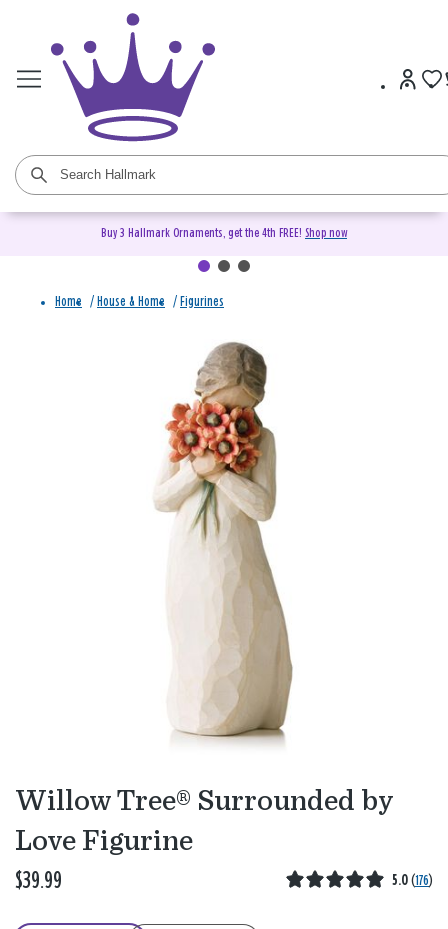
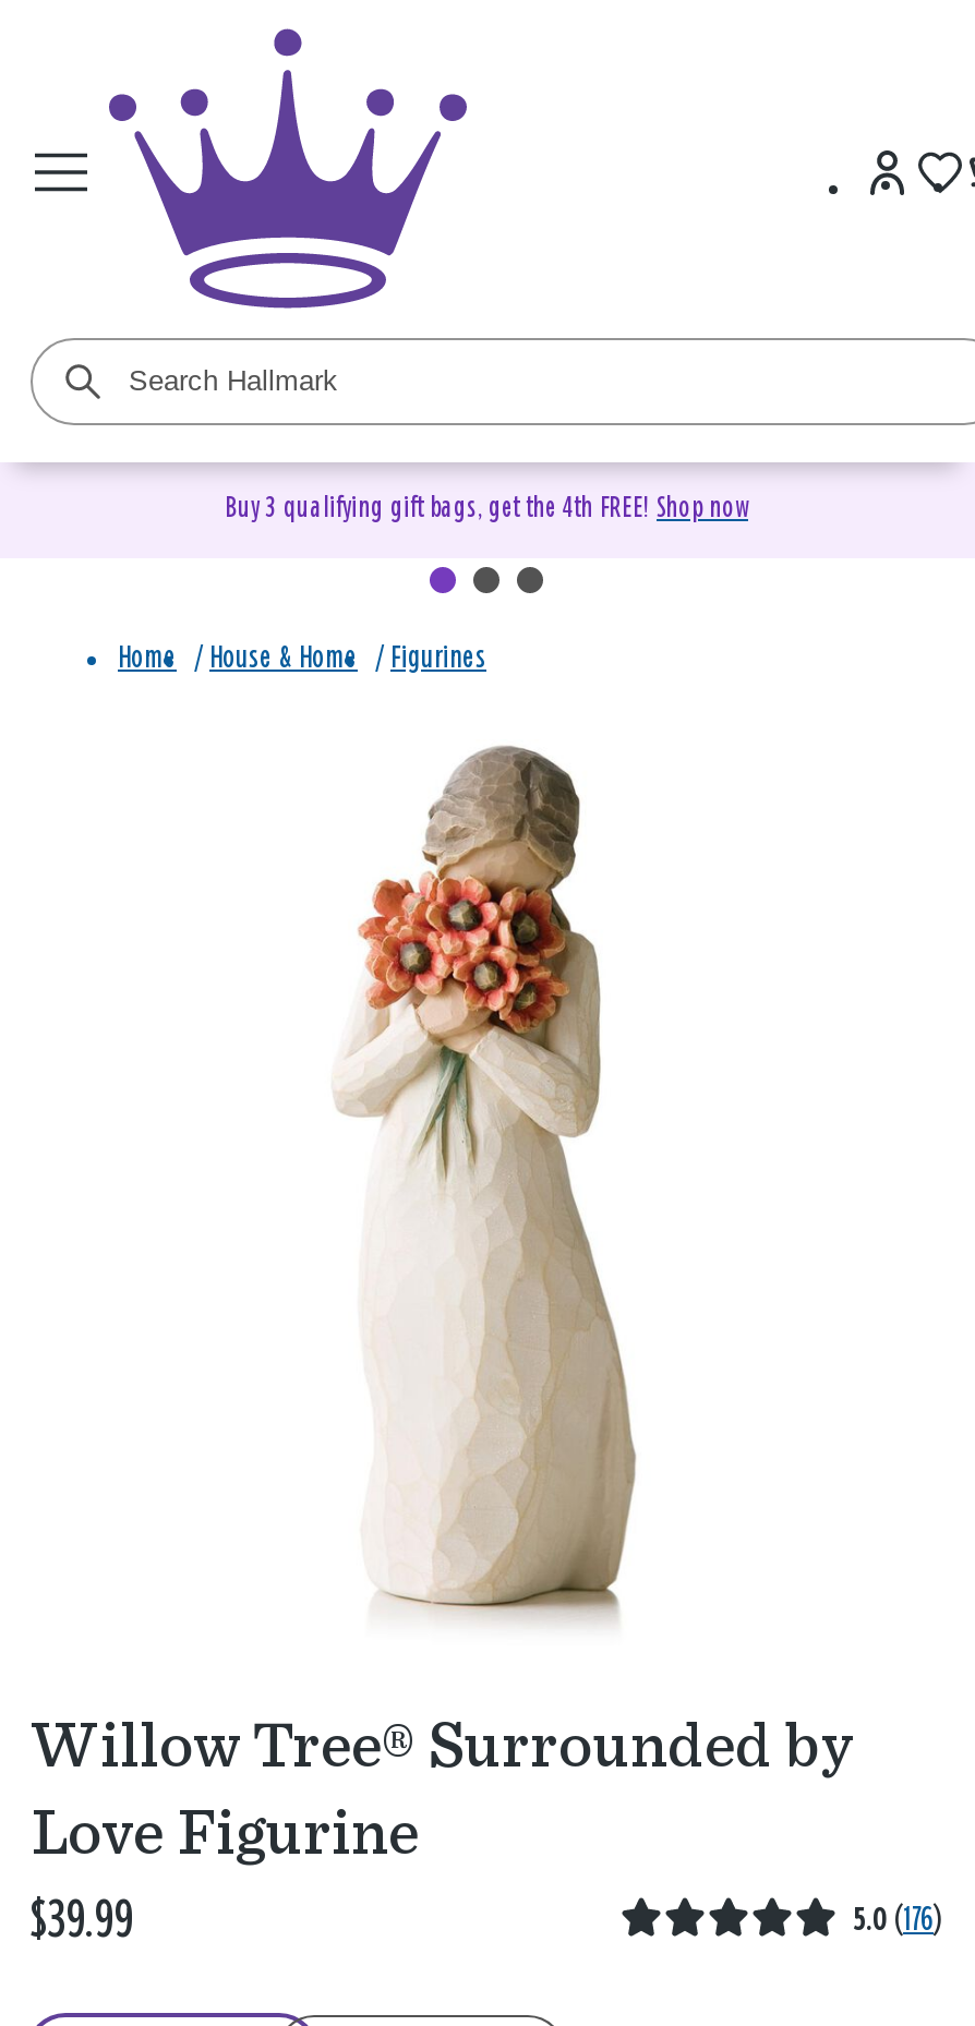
- Buy 3 Hallmark Ornaments, get the 4th FREE! Shop now
+ Buy 3 qualifying gift bags, get the 4th FREE! Shop now
